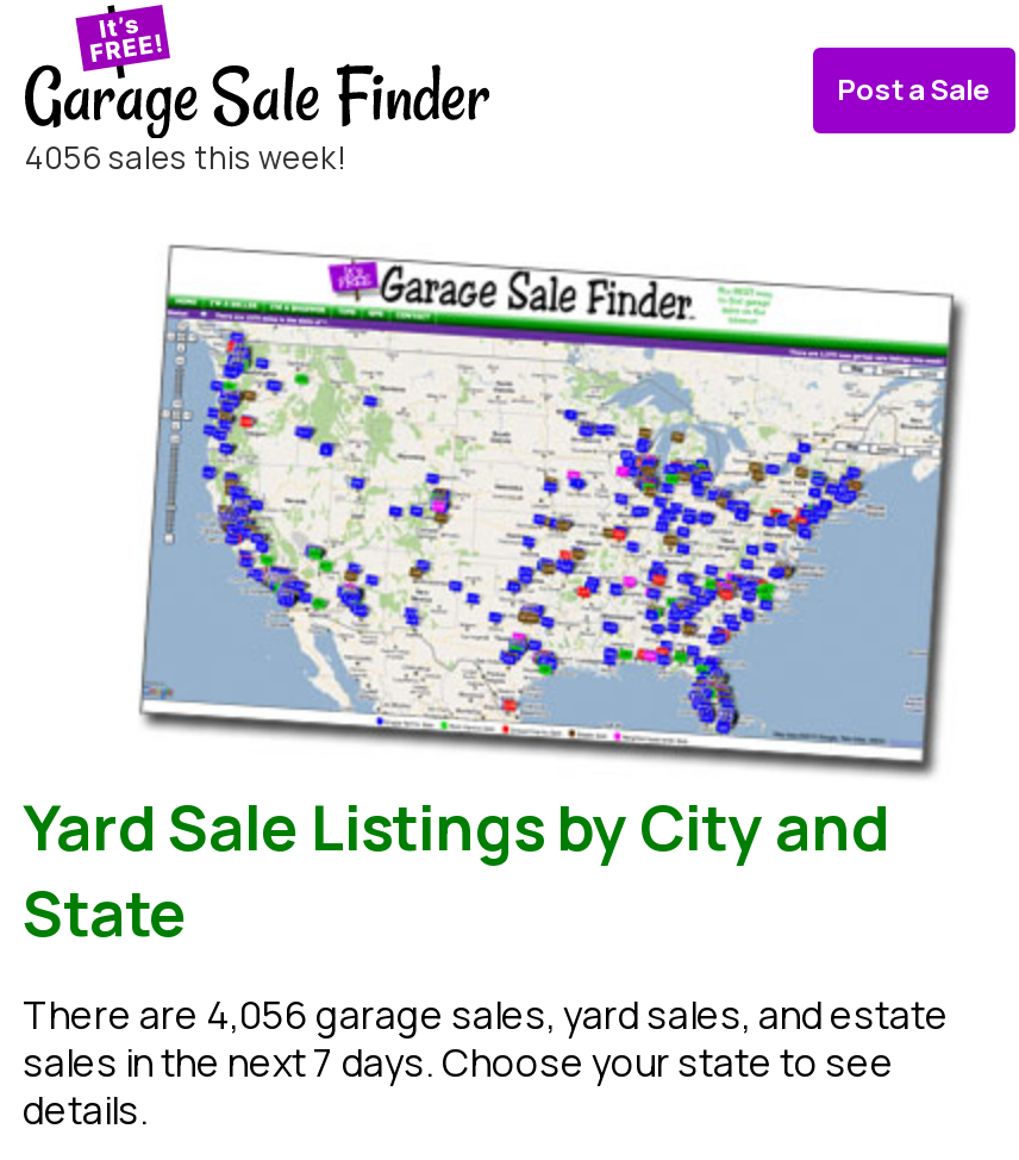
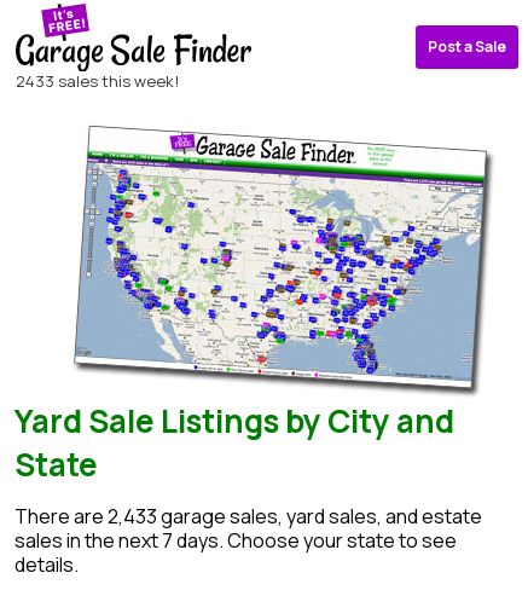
- 4056 sales this week!
+ 2433 sales this week!

- There are 4,056 garage sales, yard sales, and estate
+ There are 2,433 garage sales, yard sales, and estate
